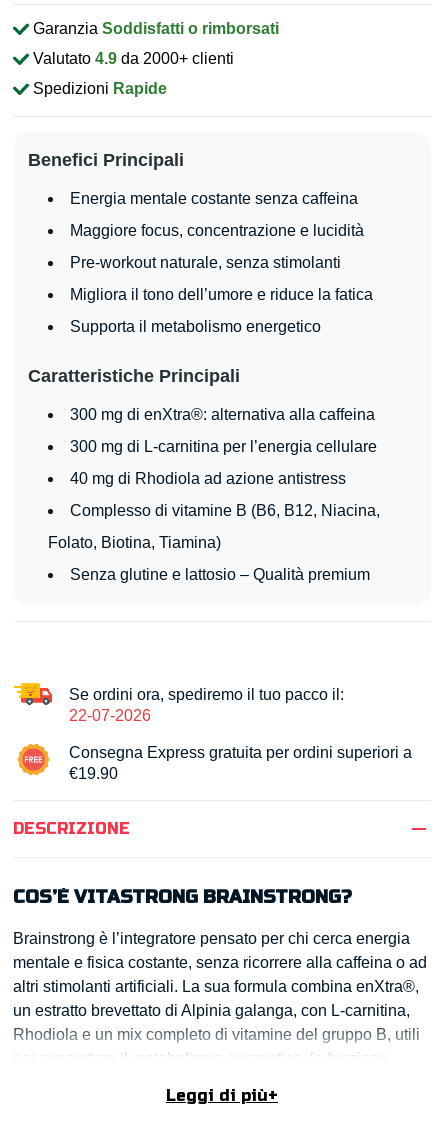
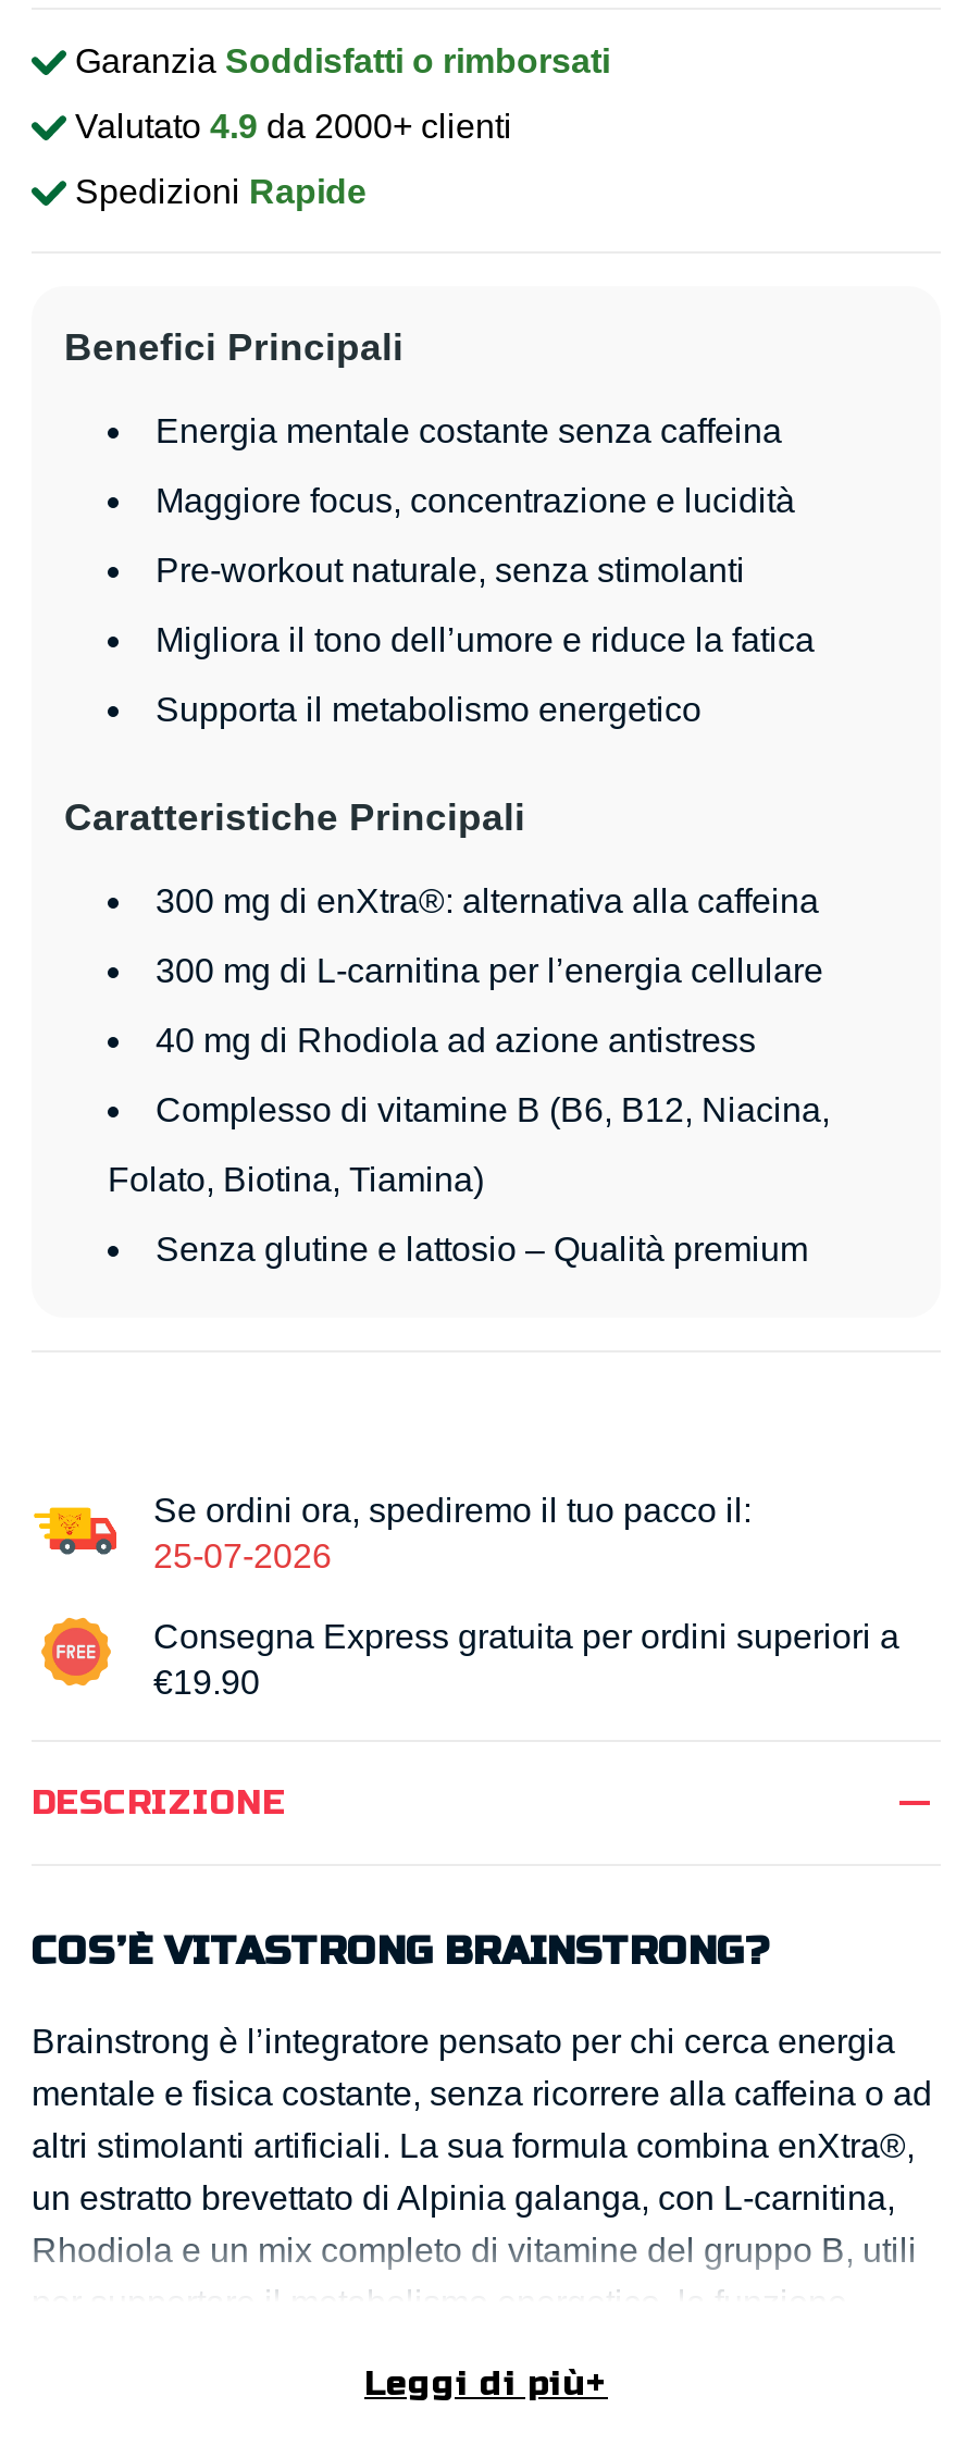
- [image]
- 22-07-2026
+ [image]
+ 25-07-2026
